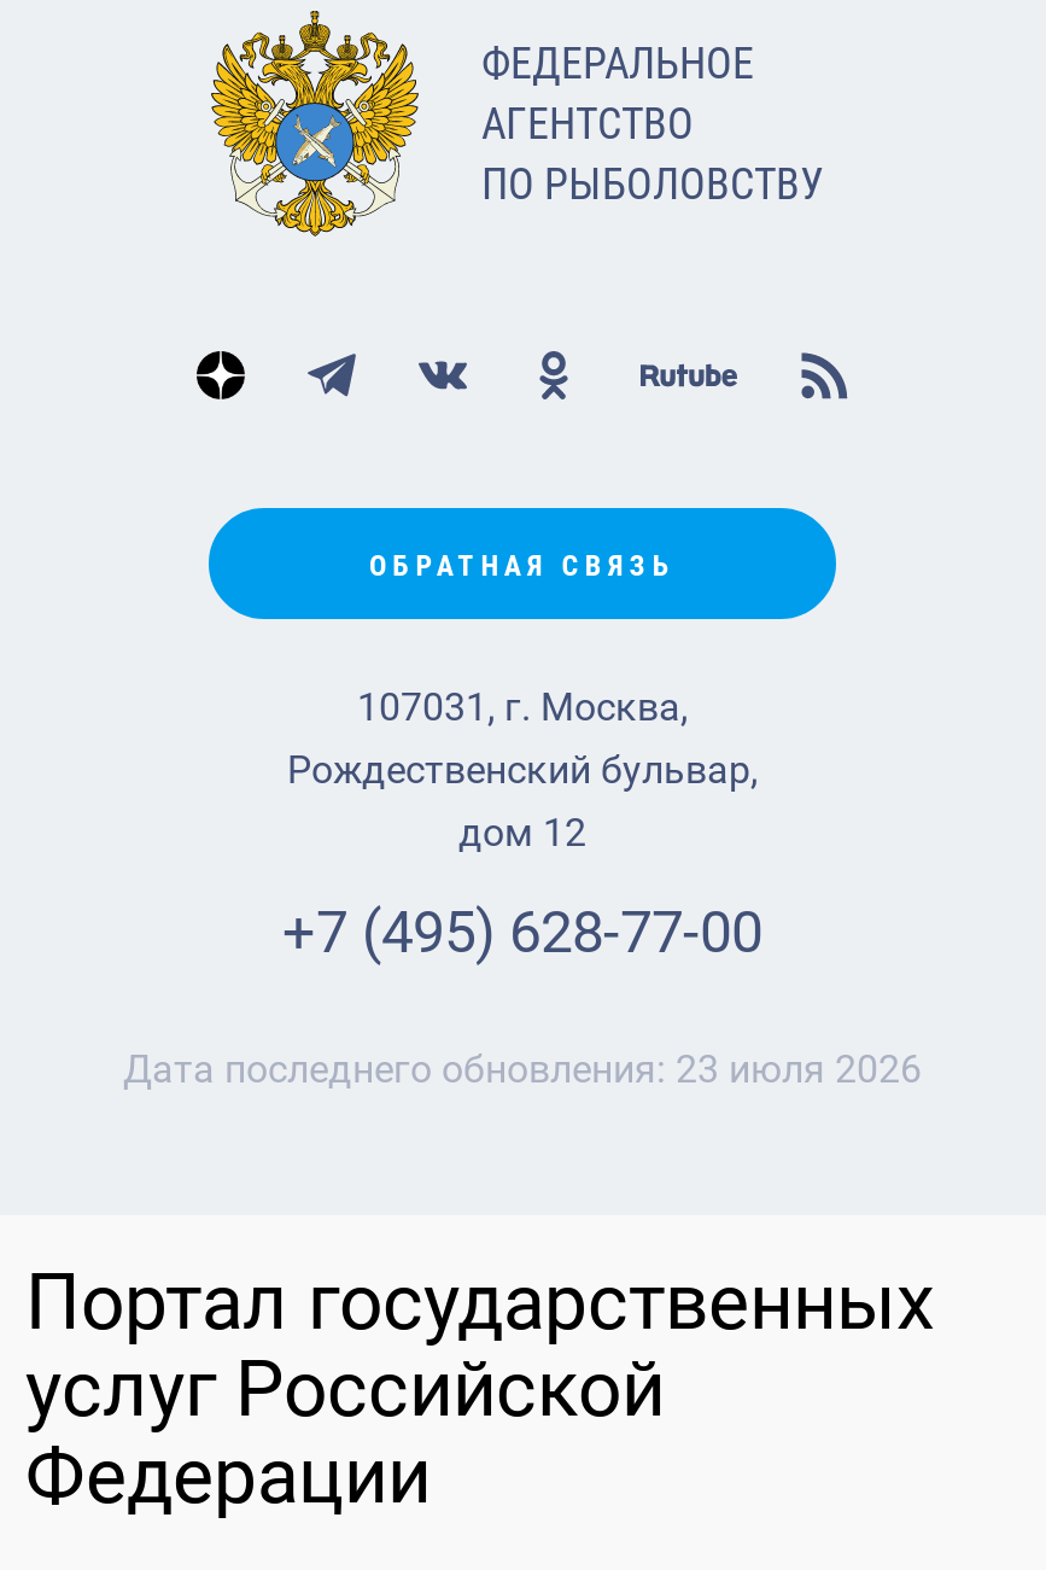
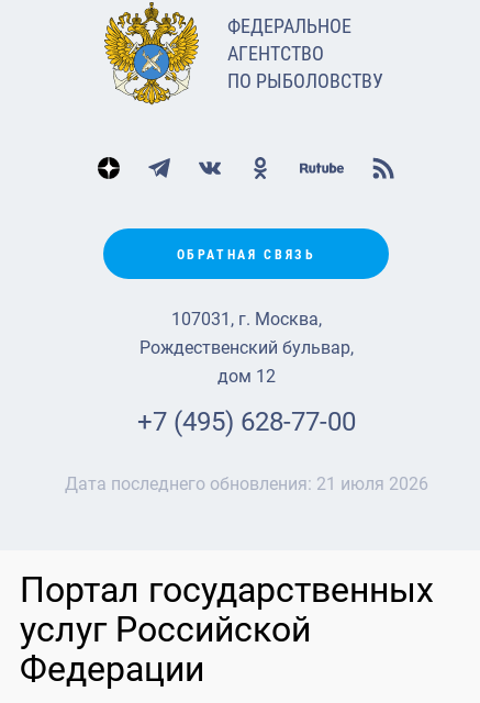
- Дата последнего обновления: 23 июля 2026
+ Дата последнего обновления: 21 июля 2026
